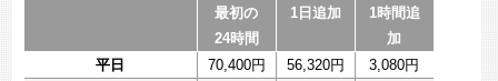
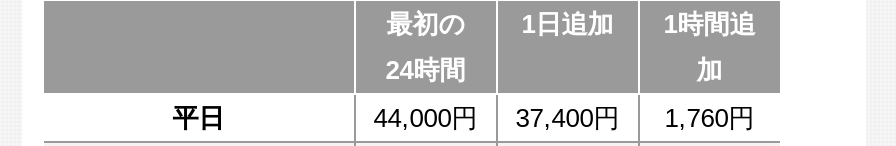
- 70,400円
+ 44,000円

- 56,320円
+ 37,400円

- 3,080円
+ 1,760円
